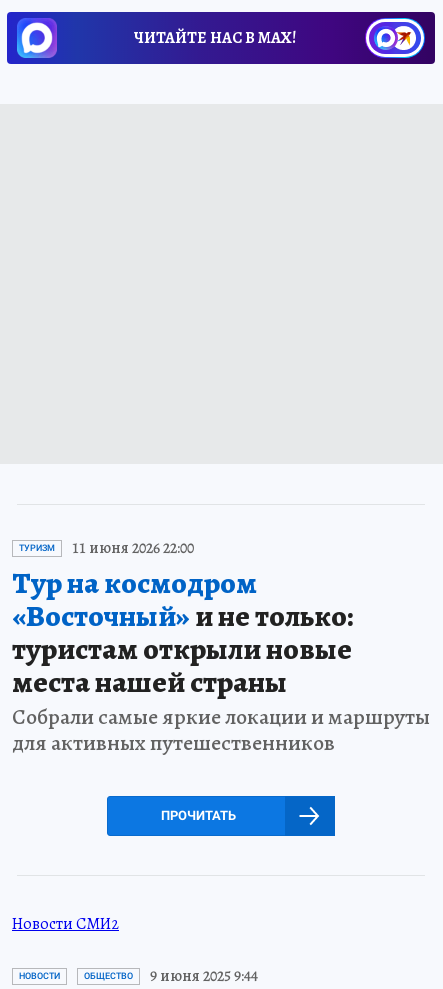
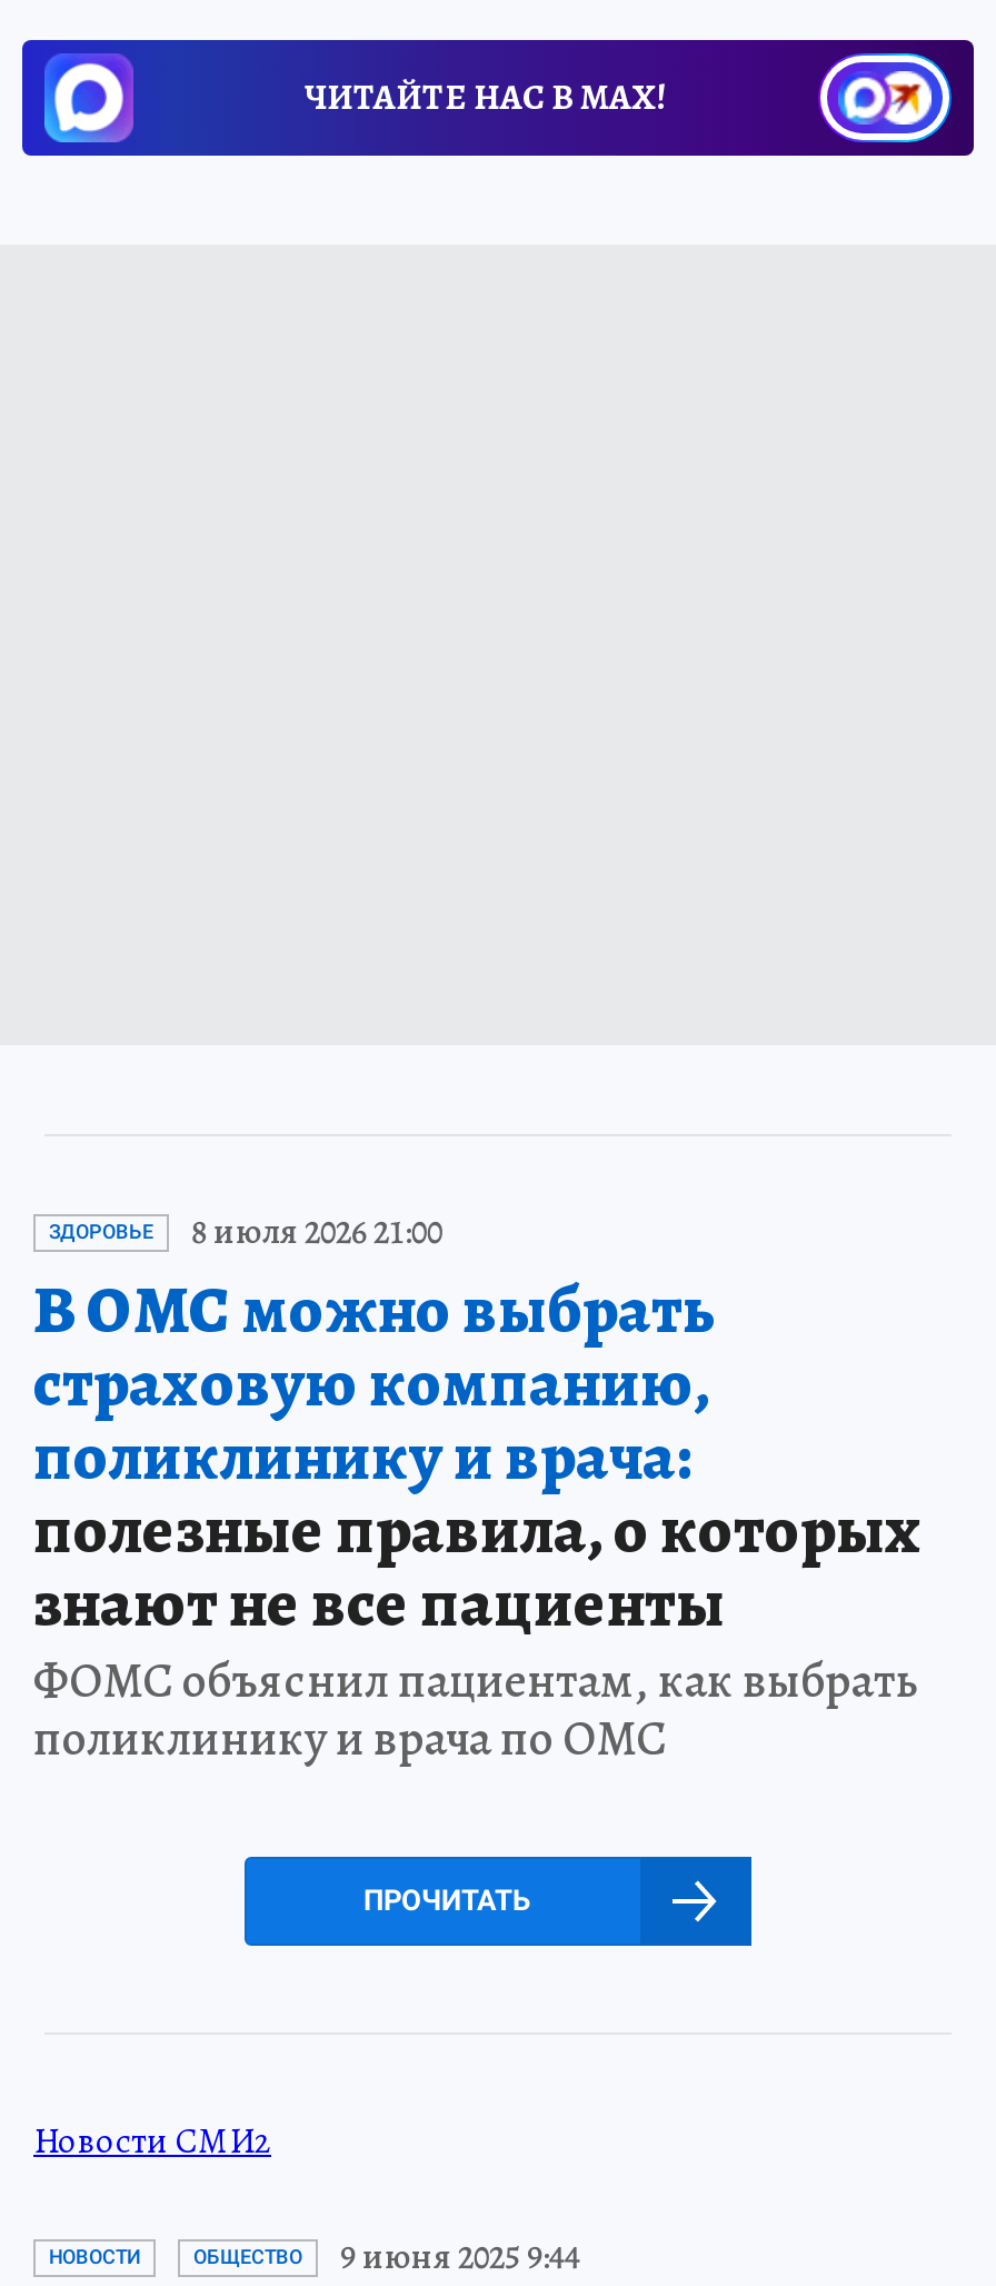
- ТУРИЗМ
- 11 июня 2026 22:00
- Тур на космодром
- «Восточный»и не только:
- туристам открыли новые
- места нашей страны
- Собрали самые яркие локации и маршруты
- для активных путешественников
+ ЗДОРОВЬЕ
+ 8 июля 2026 21:00
+ В ОМС можно выбрать
+ страховую компанию,
+ поликлинику и врача:
+ полезные правила, о которых
+ знают не все пациенты
+ ФОМС объяснил пациентам, как выбрать
+ поликлинику и врача по ОМС
